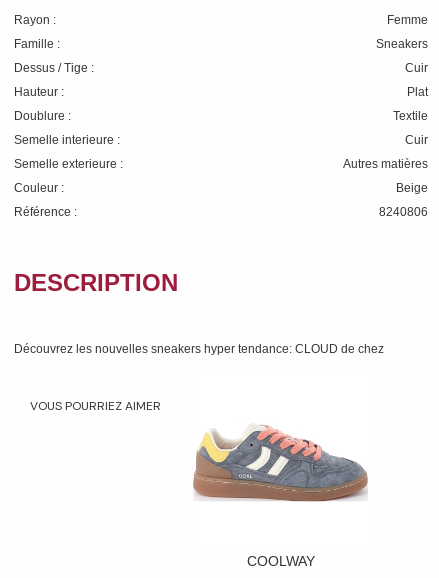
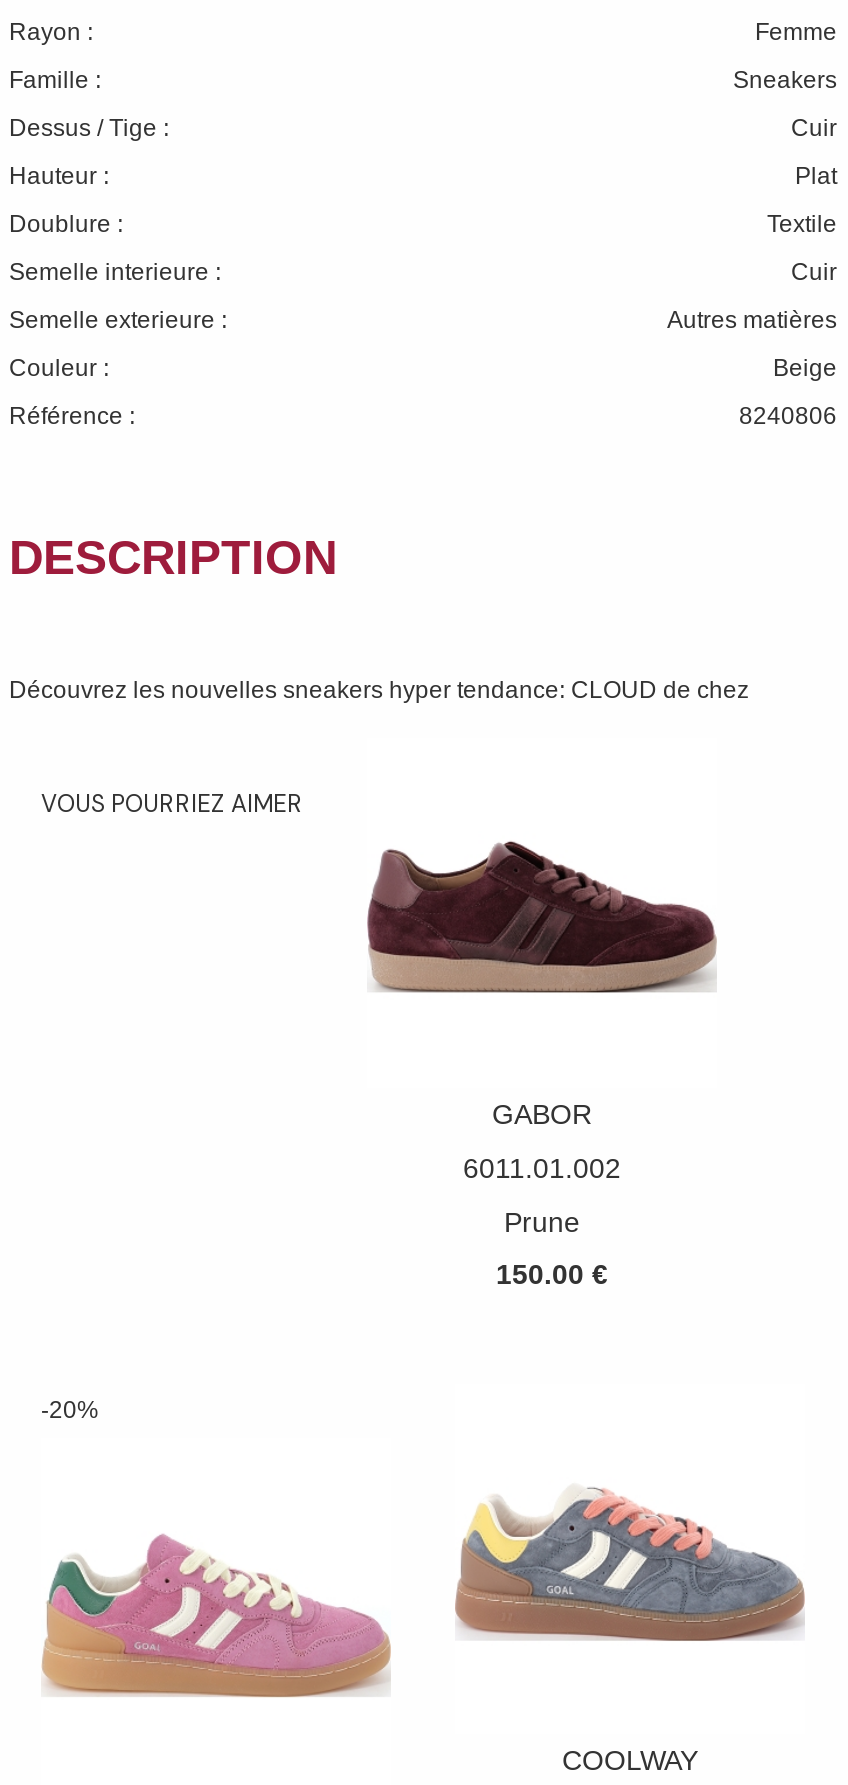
+ -20%

+ [image]

+ [image]

+ GABOR
+ 6011.01.002
+ Prune
+ 150.00 €

moved down: [image]
